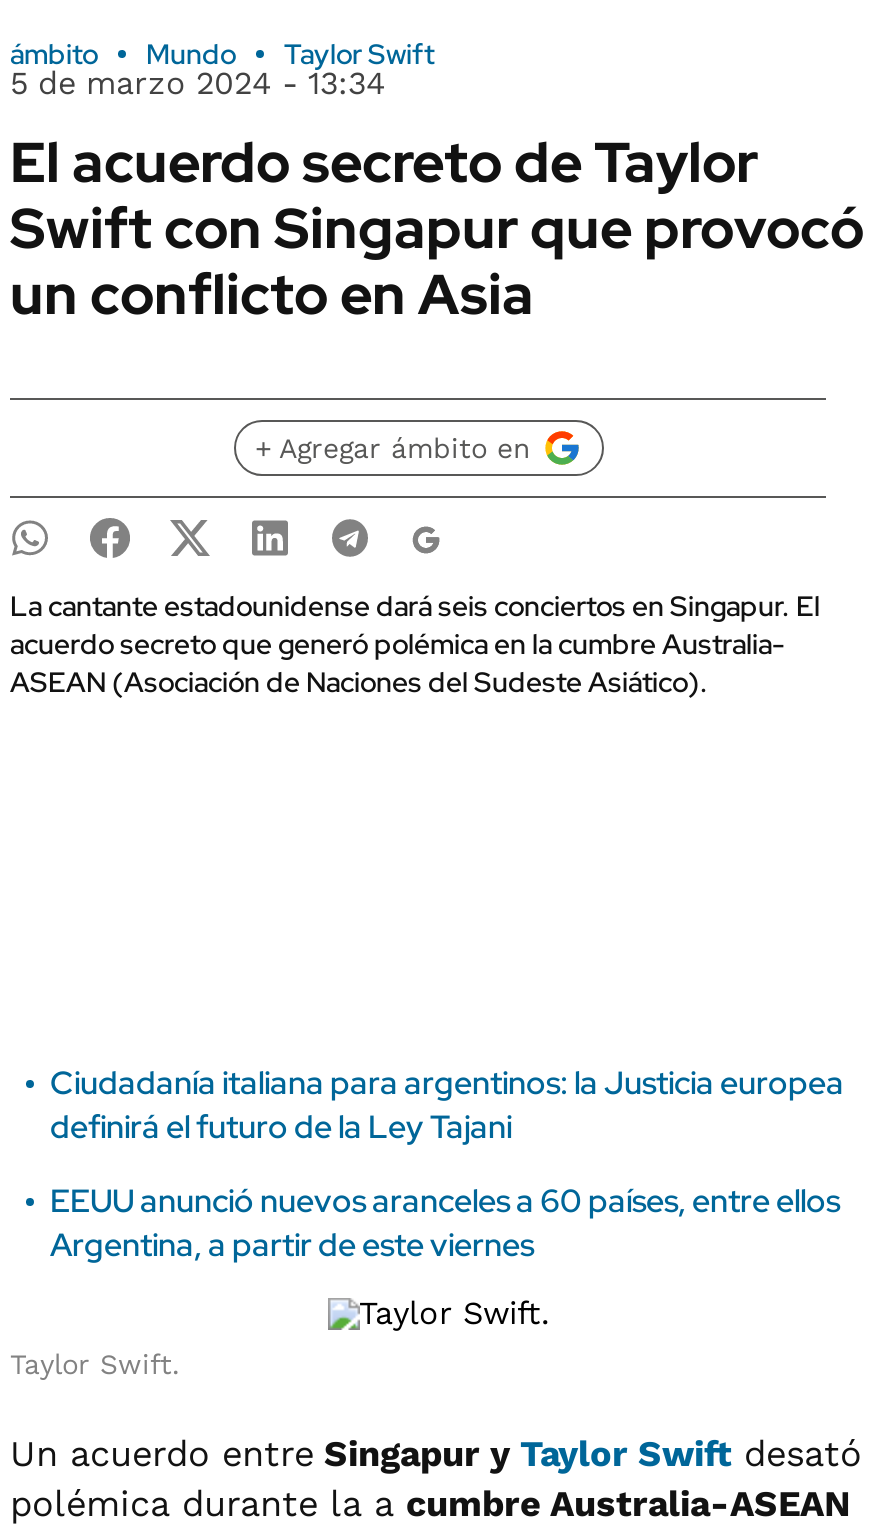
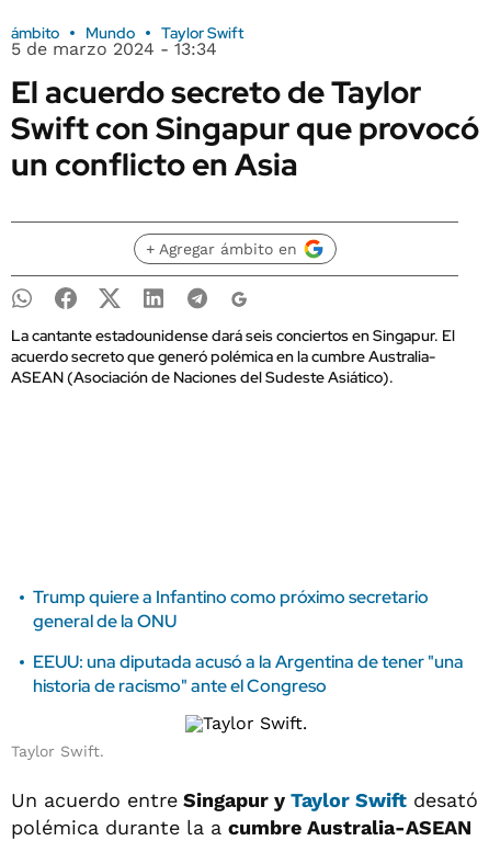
- Ciudadanía italiana para argentinos: la Justicia europea
- definirá el futuro de la Ley Tajani
+ Trump quiere a Infantino como próximo secretario
+ general de la ONU

- EEUU anunció nuevos aranceles a 60 países, entre ellos
- Argentina, a partir de este viernes
+ EEUU: una diputada acusó a la Argentina de tener "una
+ historia de racismo" ante el Congreso
